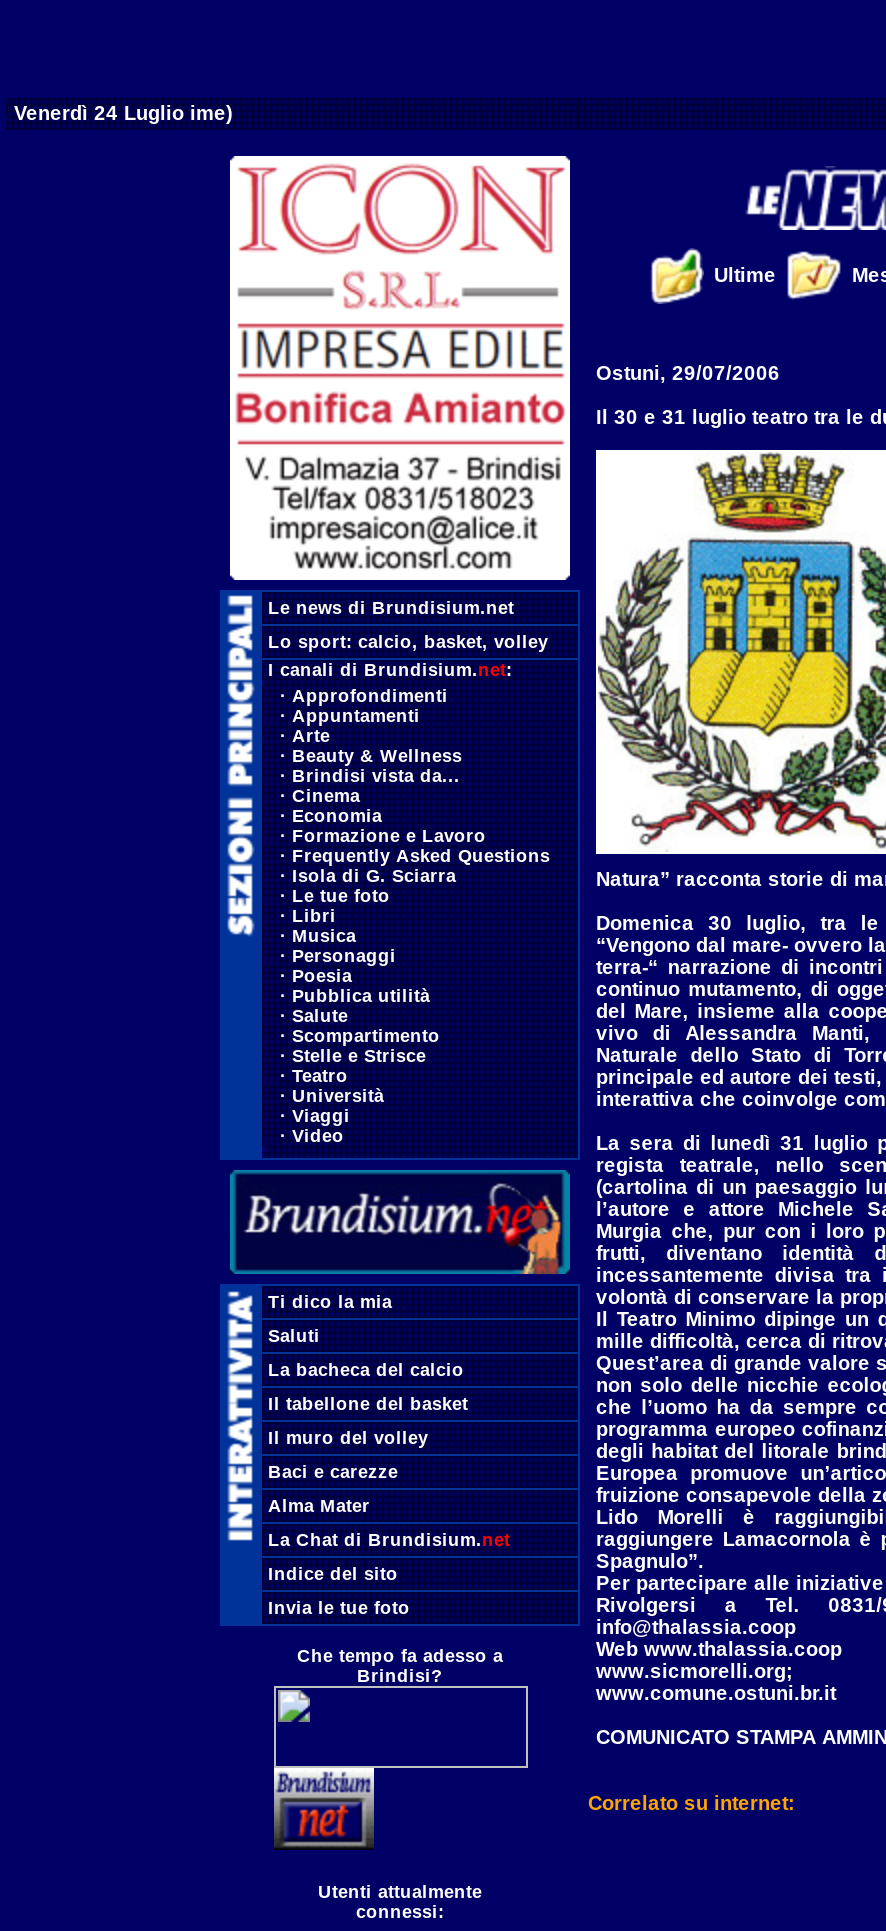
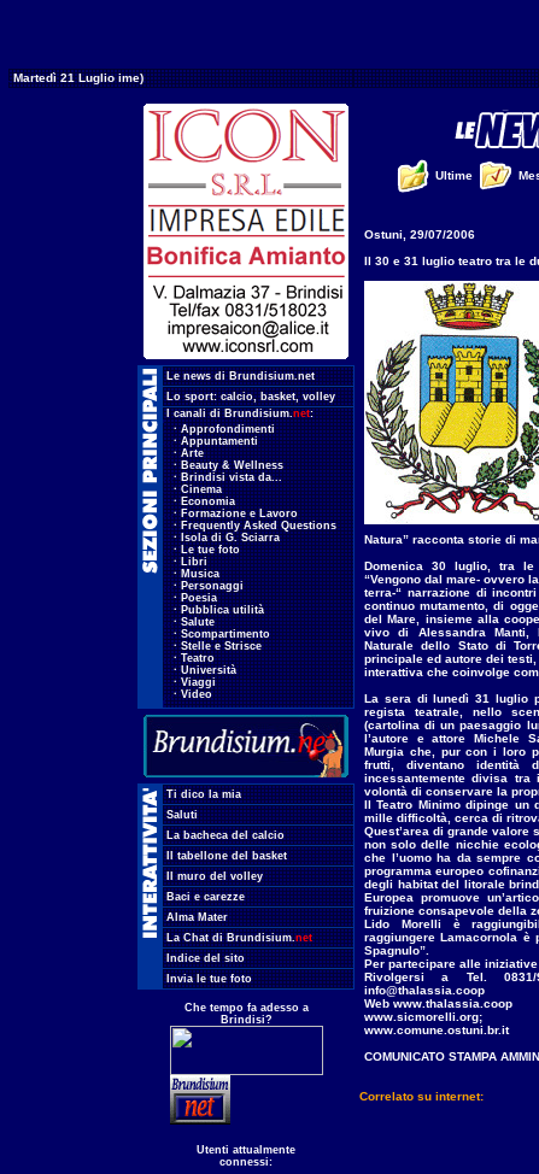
- Venerdì 24 Luglio ime)
+ Martedì 21 Luglio ime)
